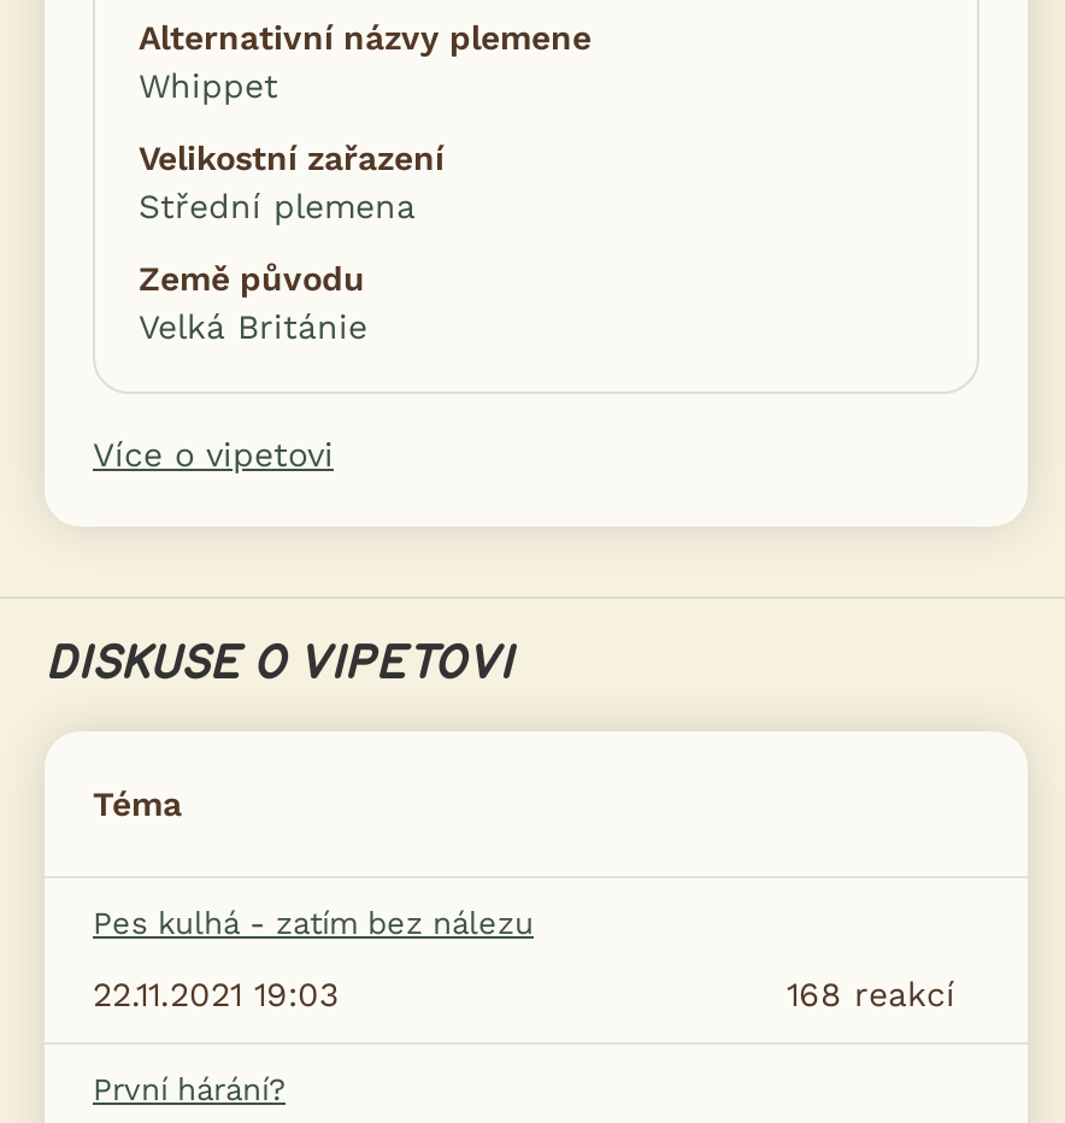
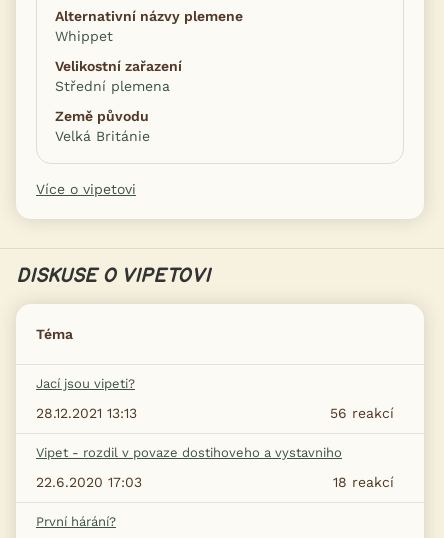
- Pes kulhá - zatím bez nálezu
- 168 reakcí
- 22.11.2021 19:03
+ Jací jsou vipeti?
+ 56 reakcí
+ 28.12.2021 13:13
+ Vipet - rozdil v povaze dostihoveho a vystavniho
+ 18 reakcí
+ 22.6.2020 17:03
